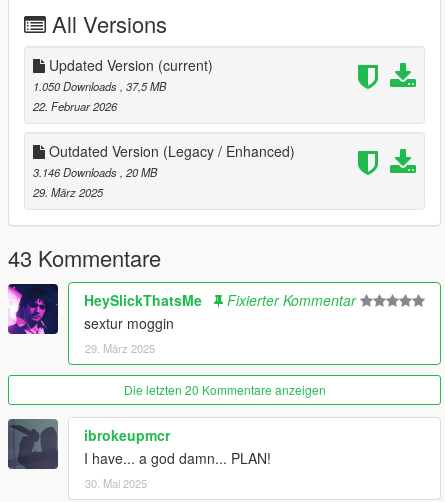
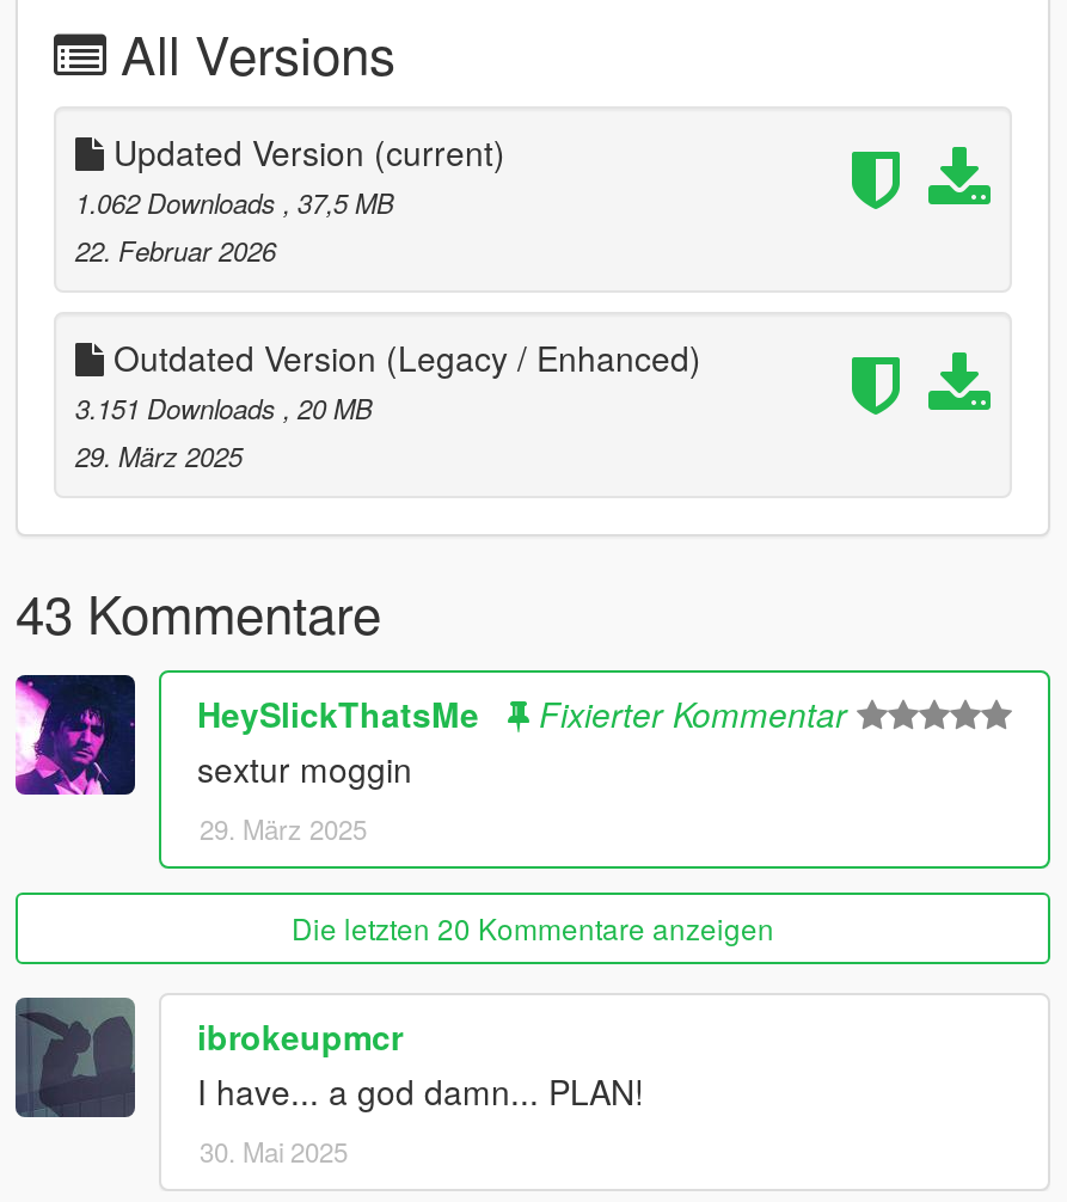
- 1.050 Downloads, 37,5 MB
+ 1.062 Downloads, 37,5 MB

- 3.146 Downloads, 20 MB
+ 3.151 Downloads, 20 MB
